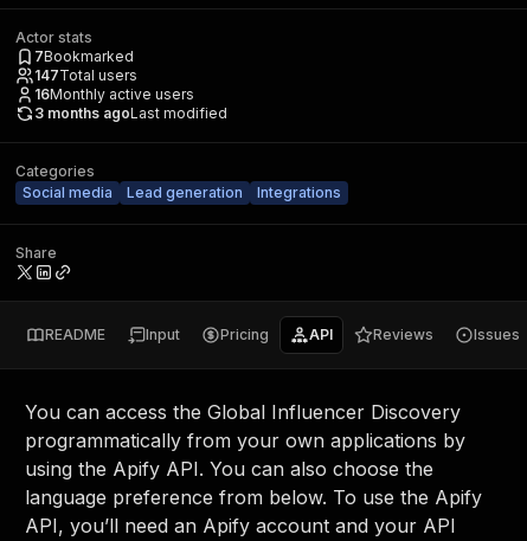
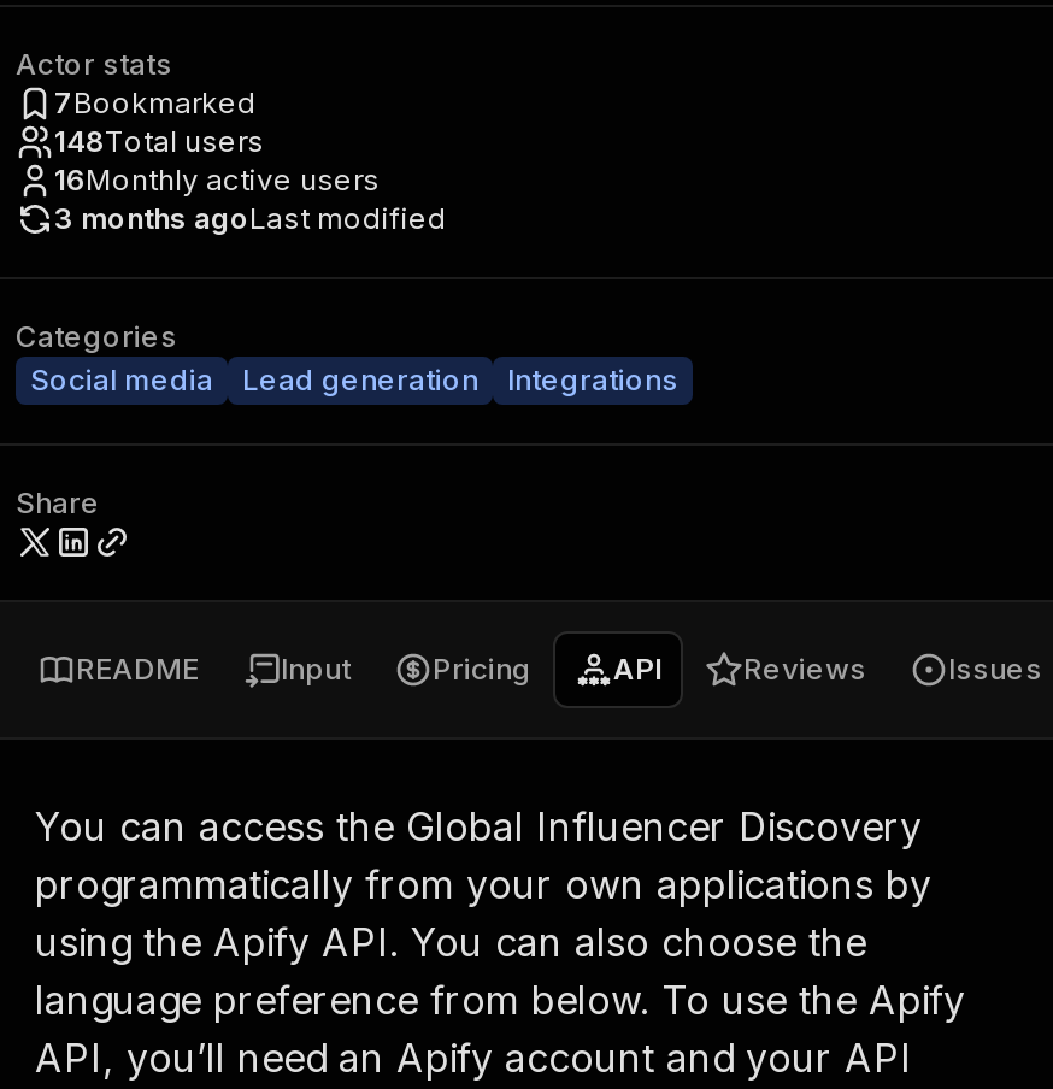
- 147Total users
+ 148Total users
